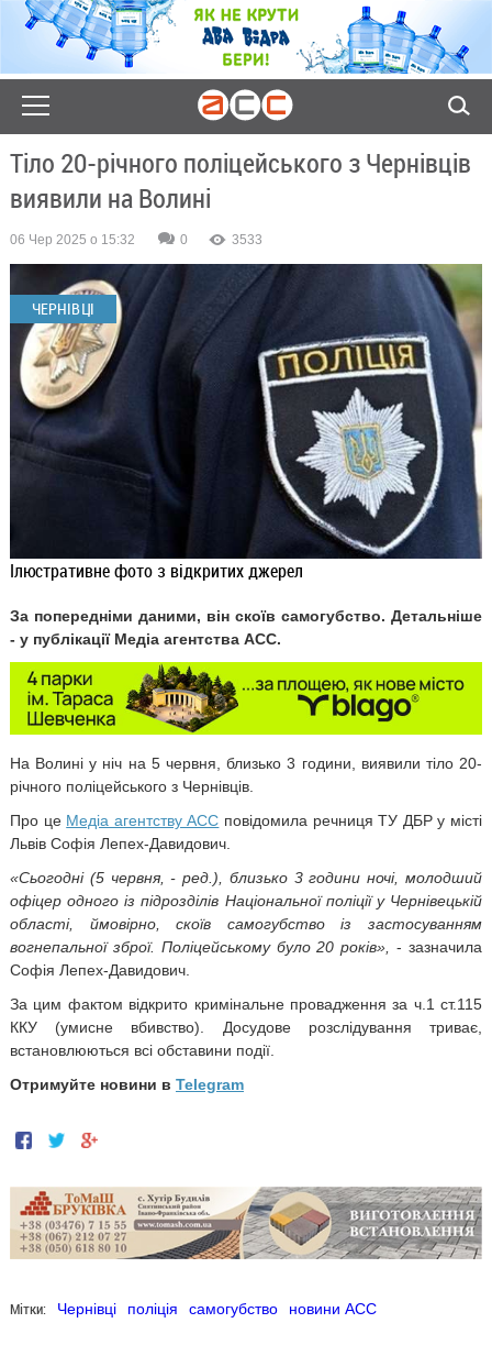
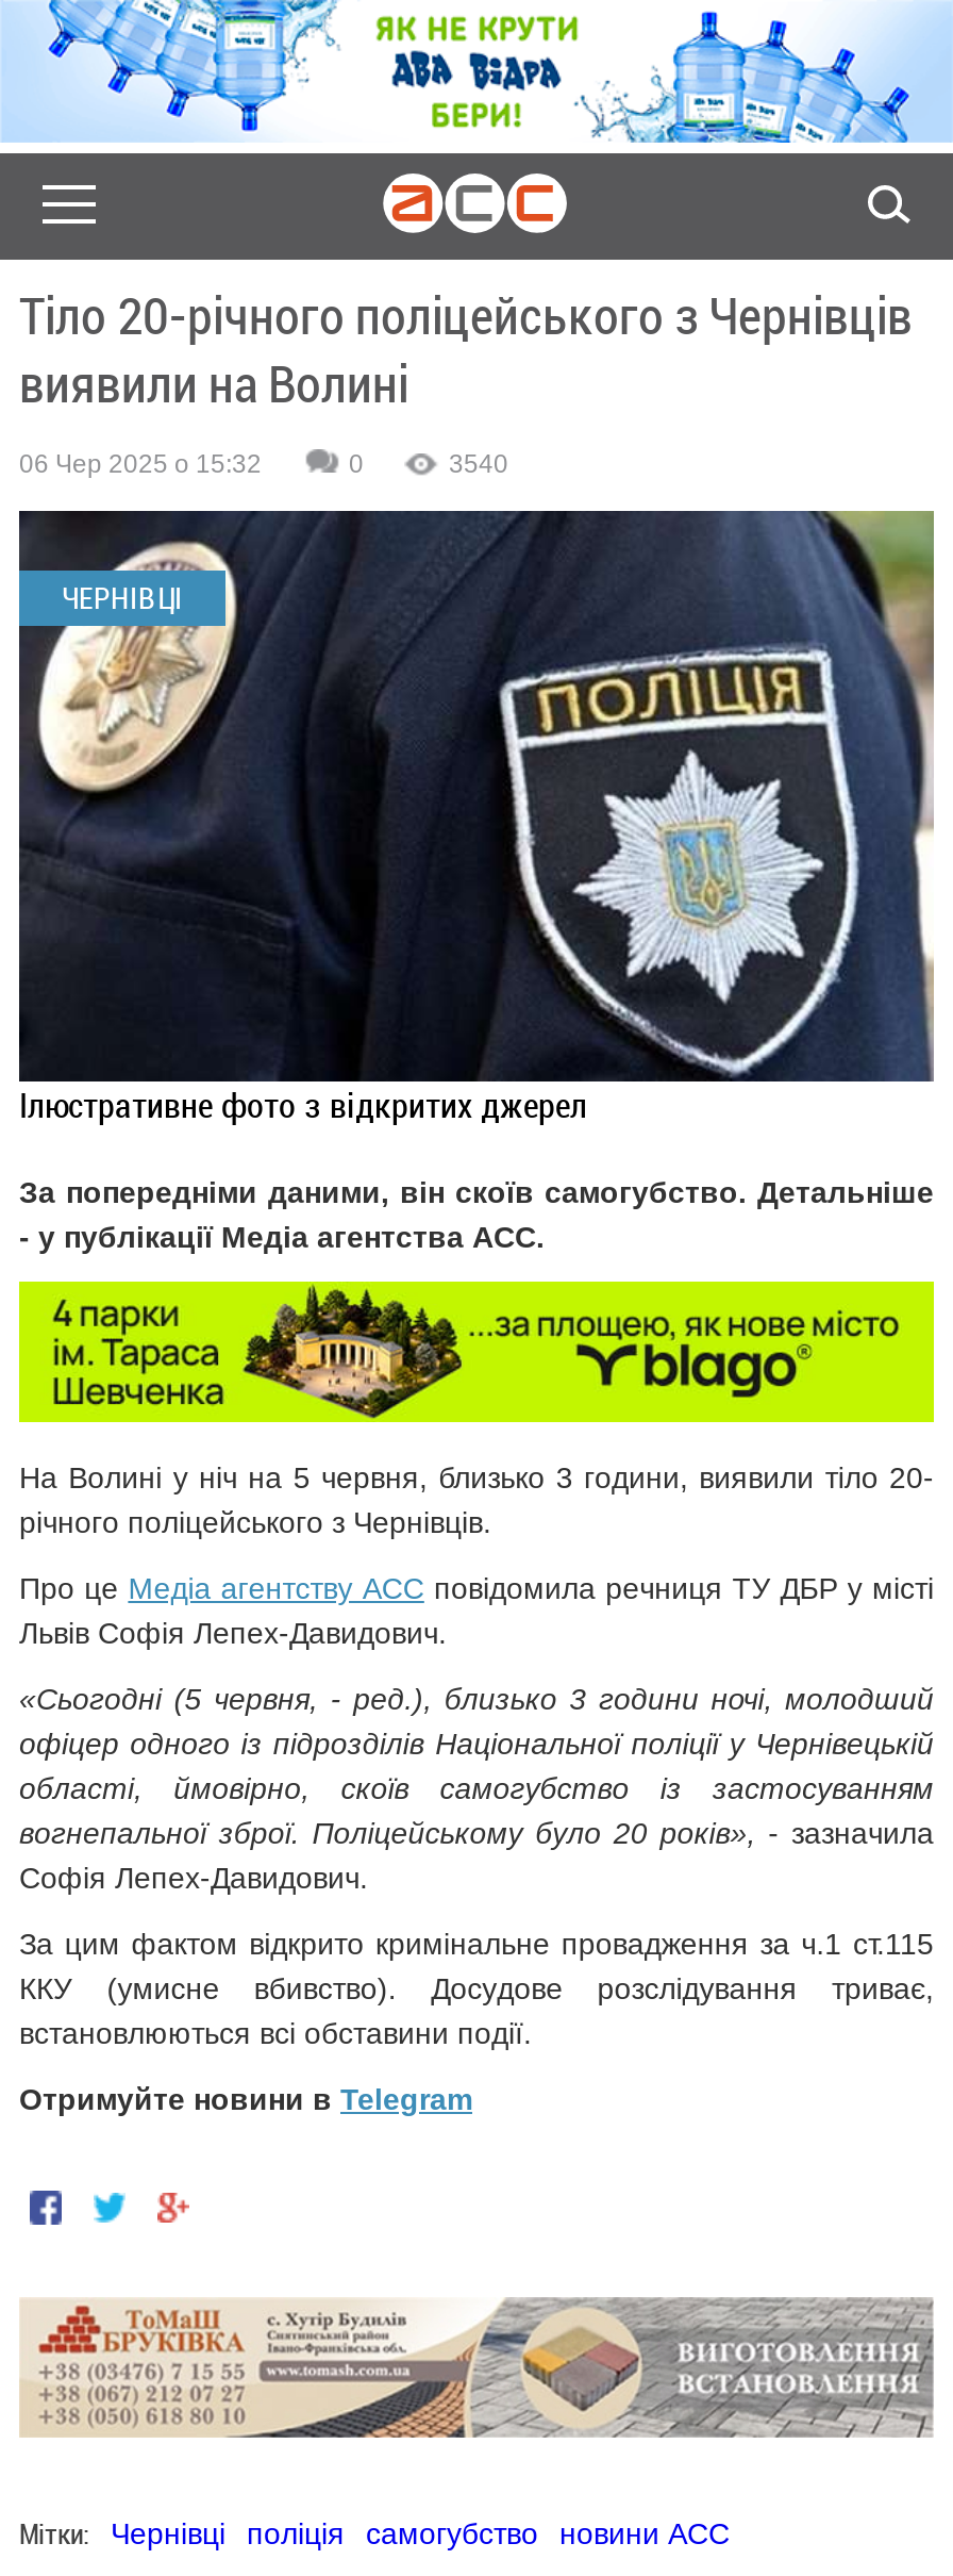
- 3533
+ 3540
